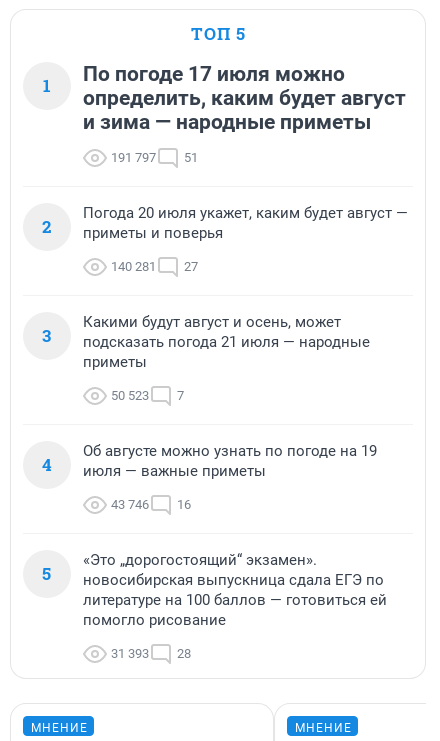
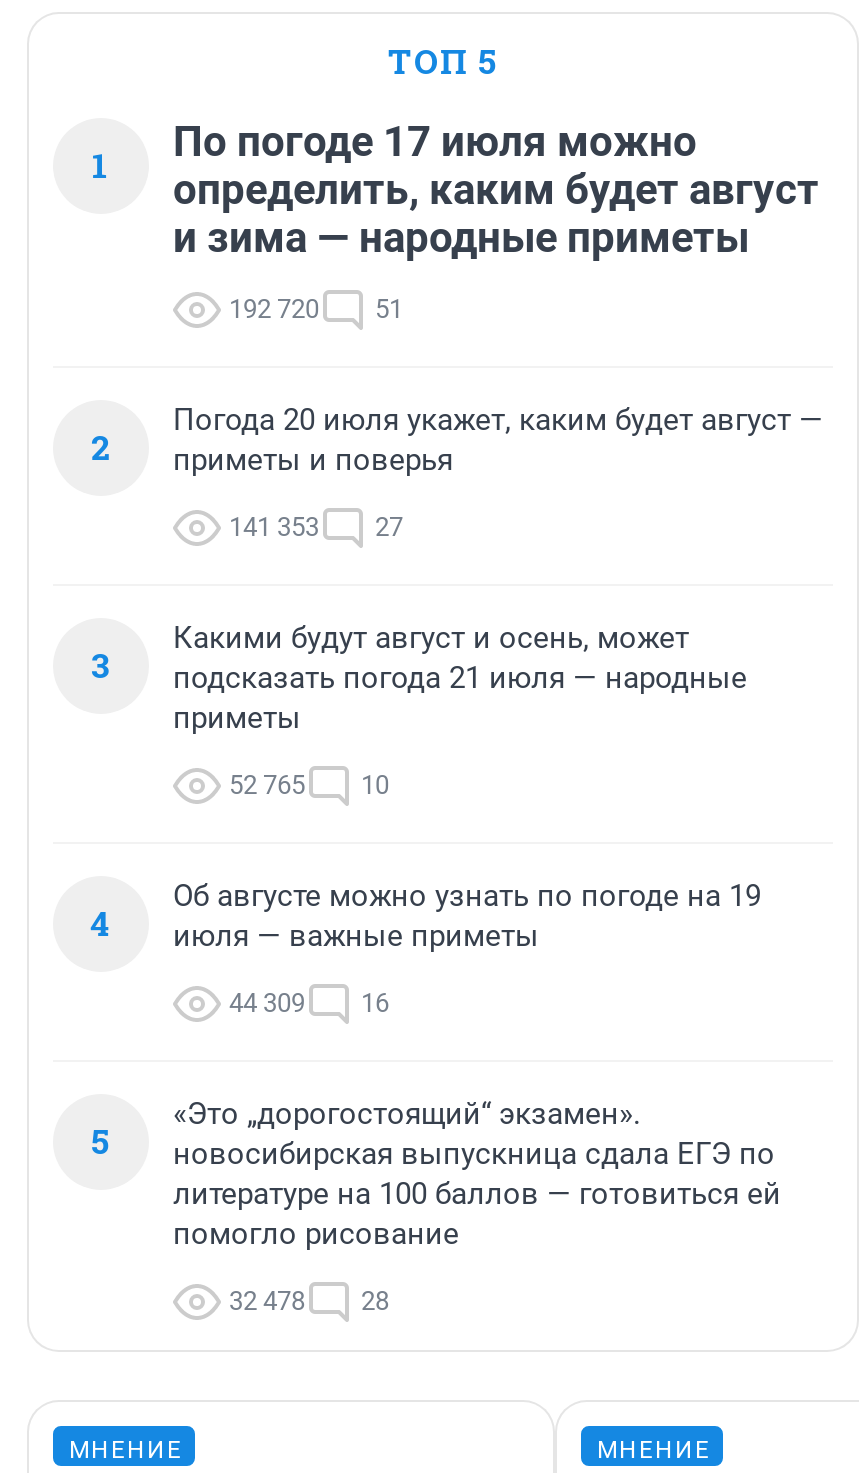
- 191 797 51
+ 192 720 51

- 140 281 27
+ 141 353 27

- 50 523
+ 52 765

- 7
+ 10

- 43 746 16
+ 44 309 16

- 31 393 28
+ 32 478 28
